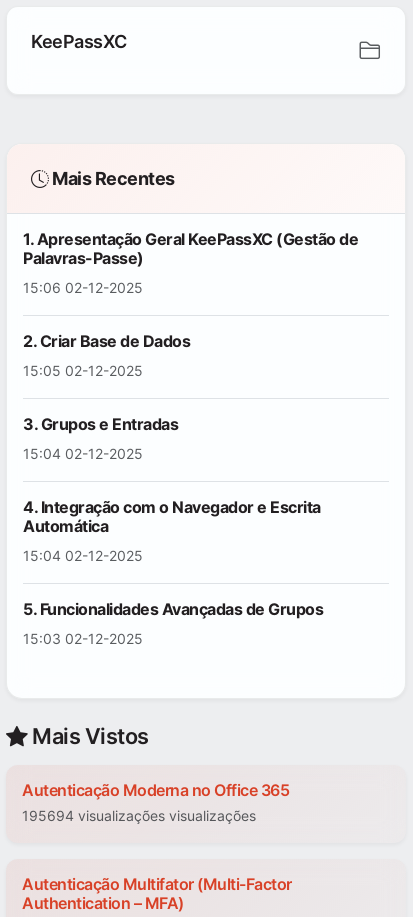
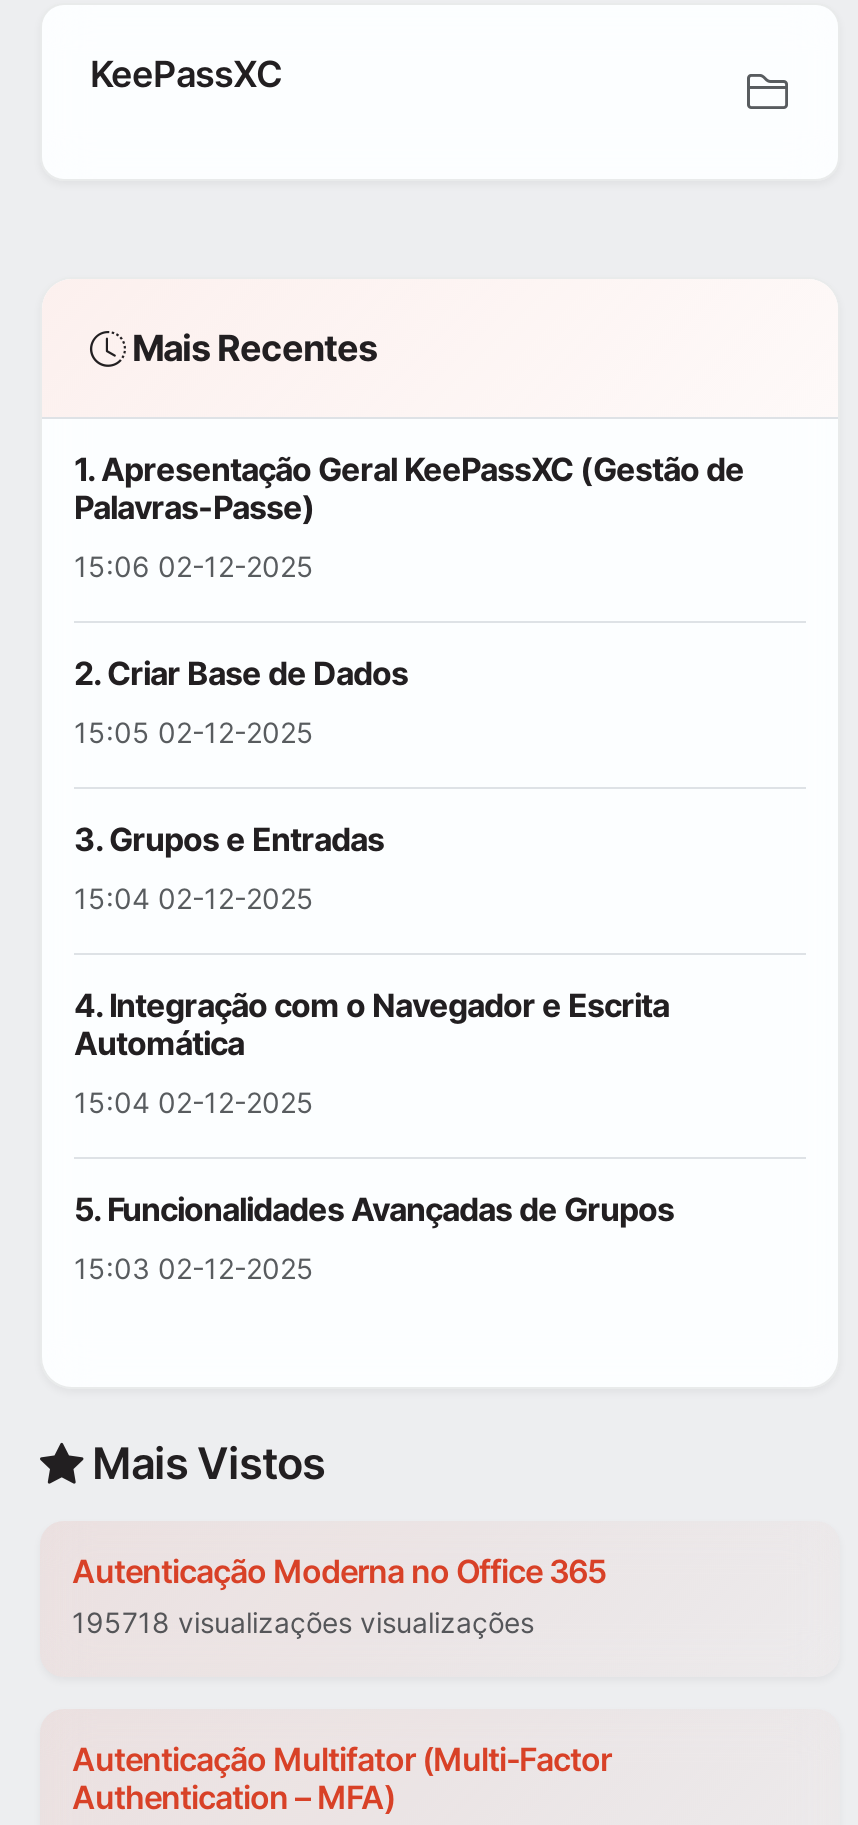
- 195694 visualizações visualizações
+ 195718 visualizações visualizações
